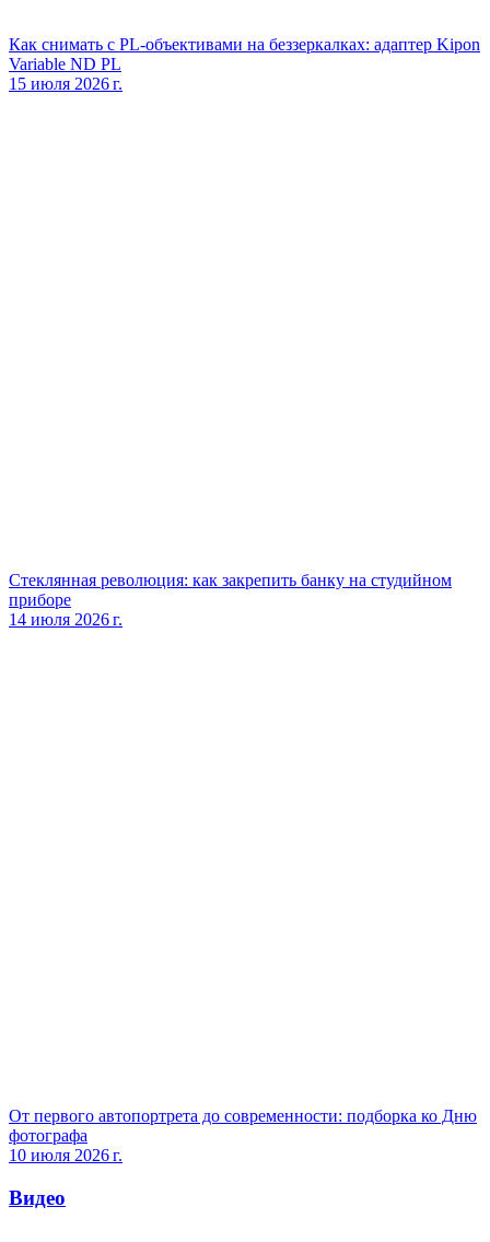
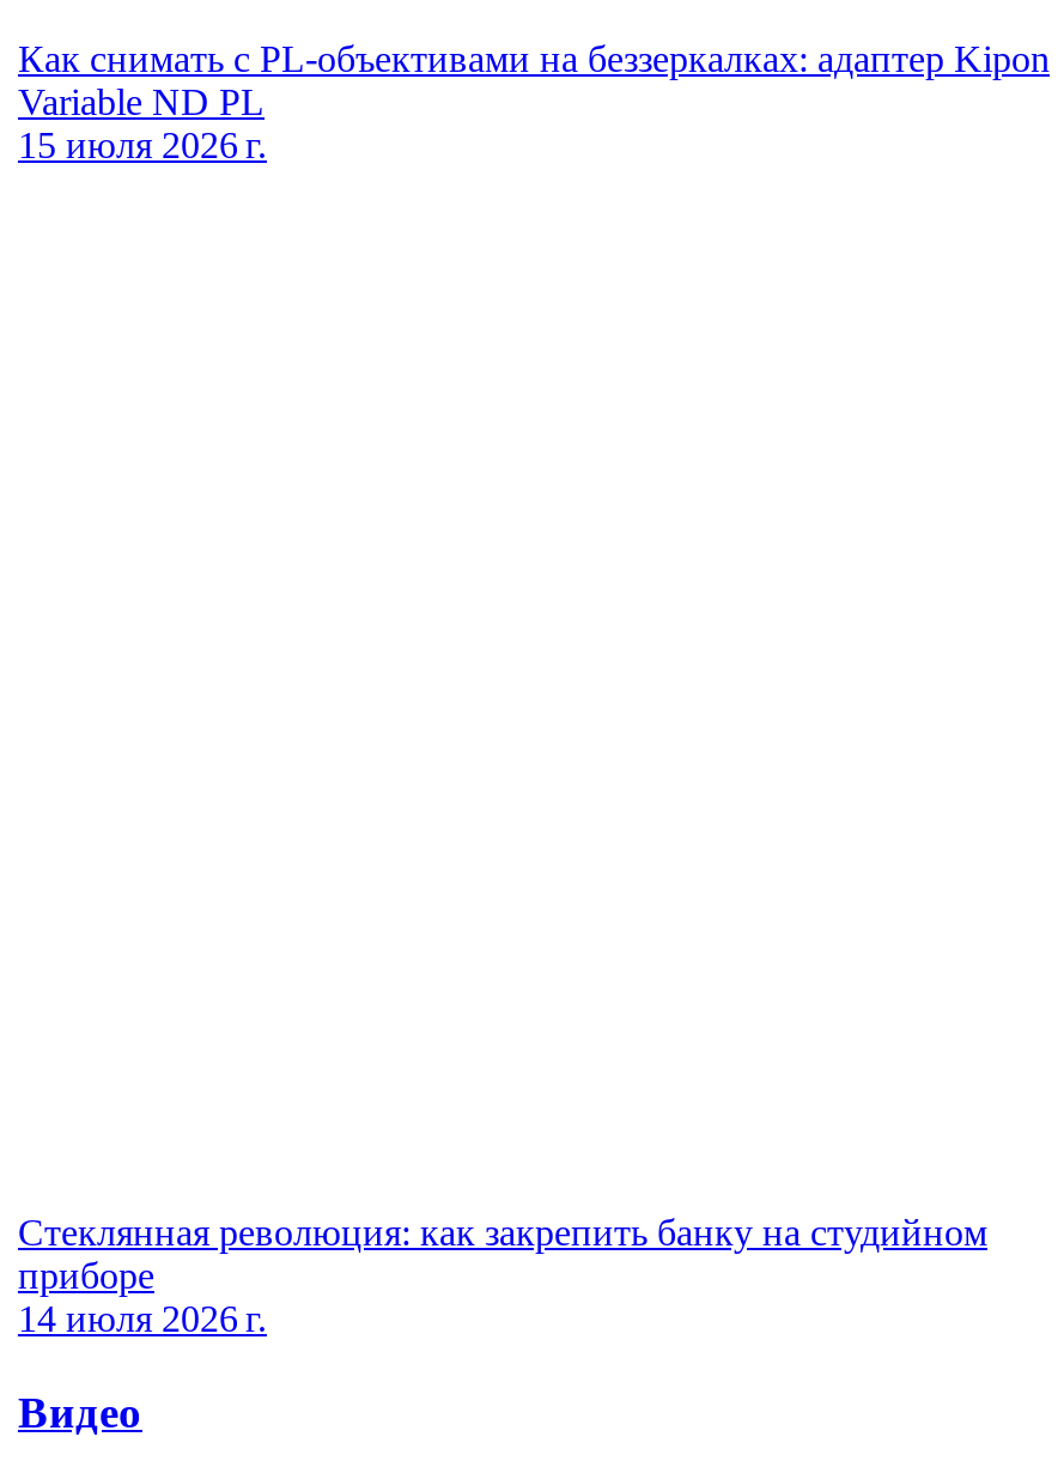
- От первого автопортрета до современности: подборка ко Дню
- фотографа
- 10 июля 2026 г.
